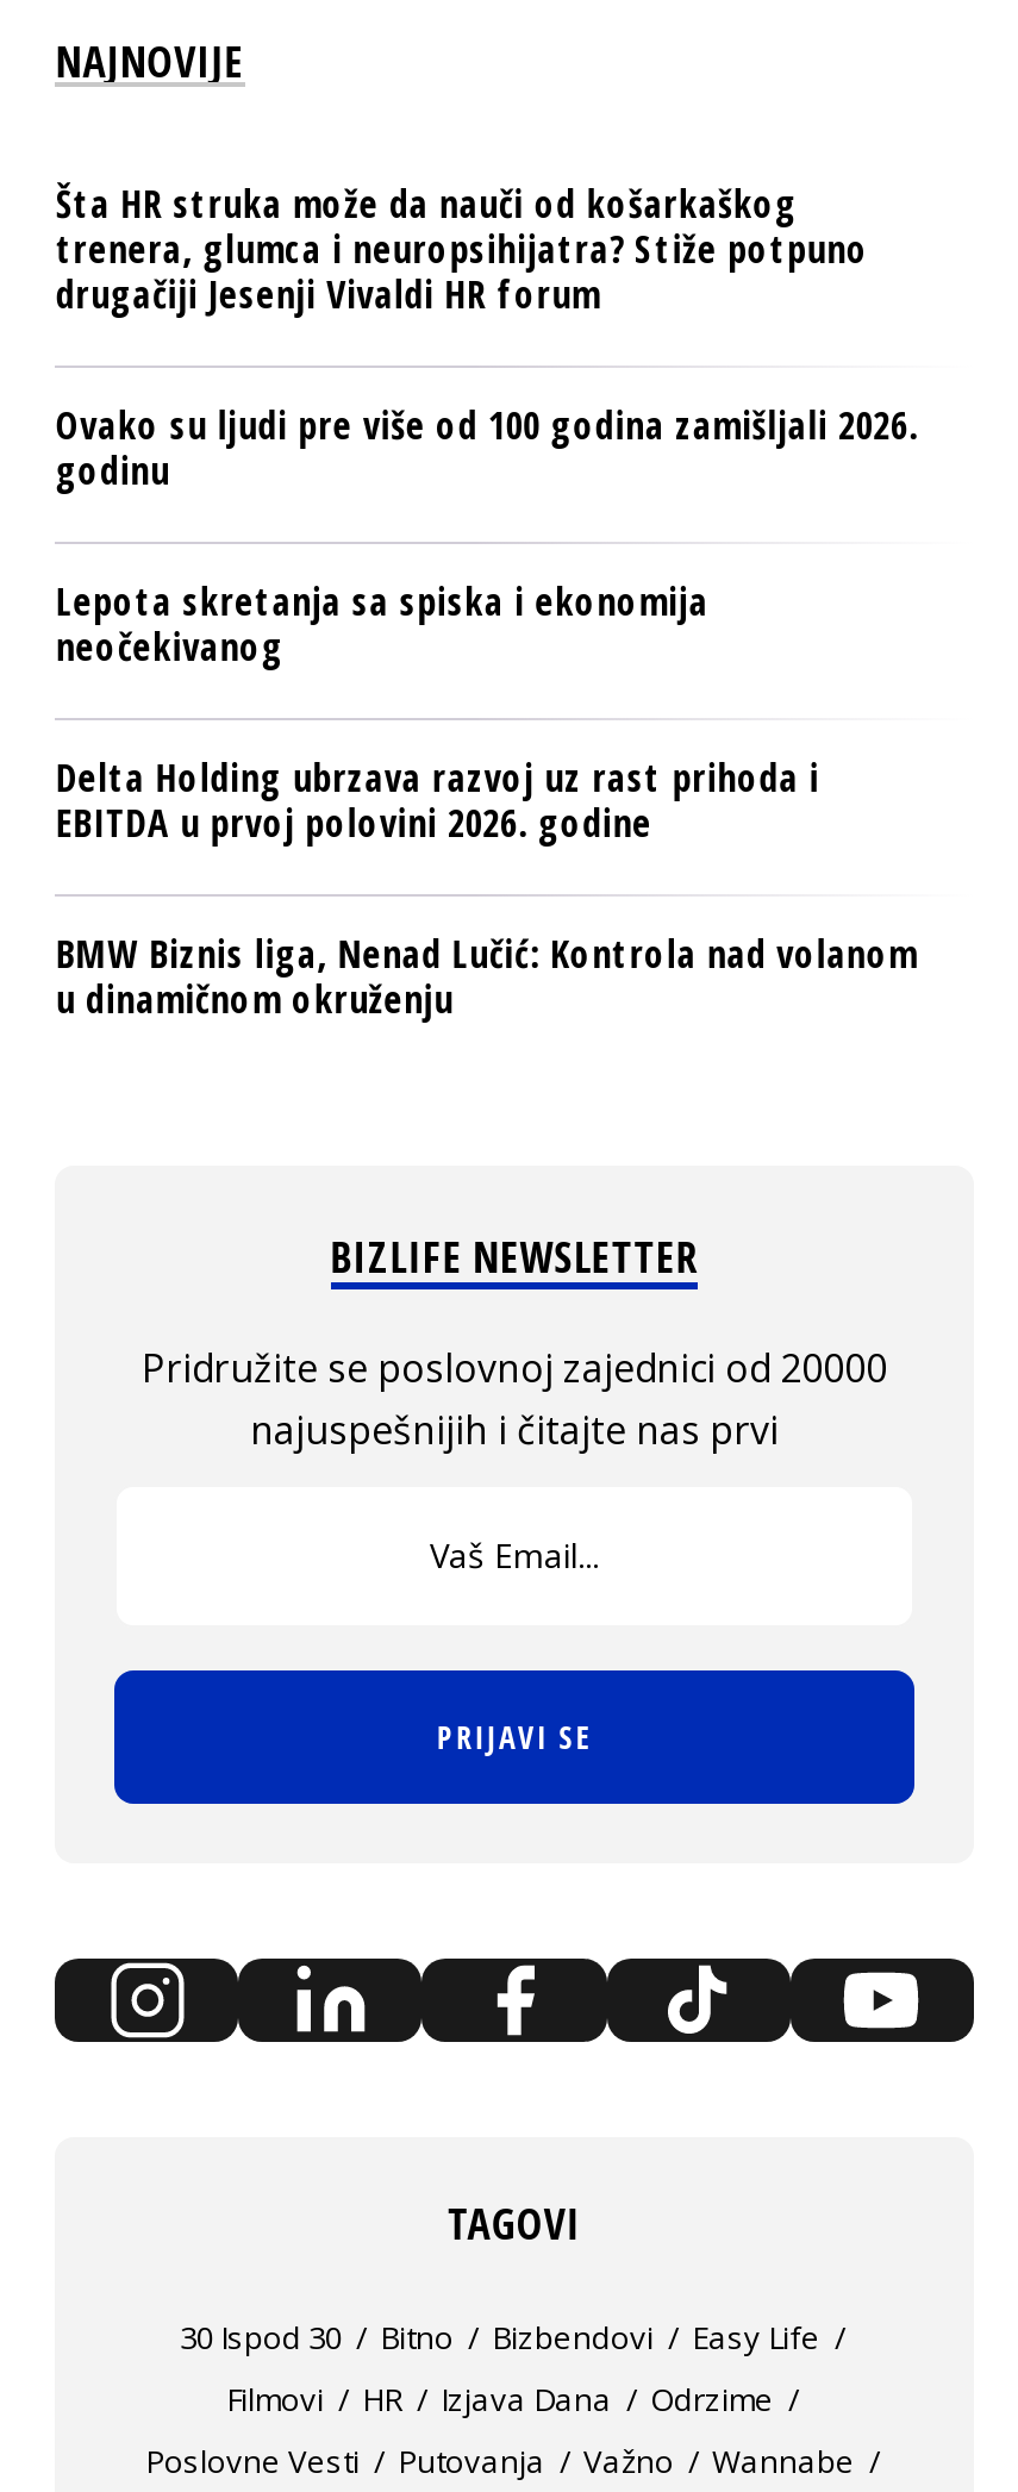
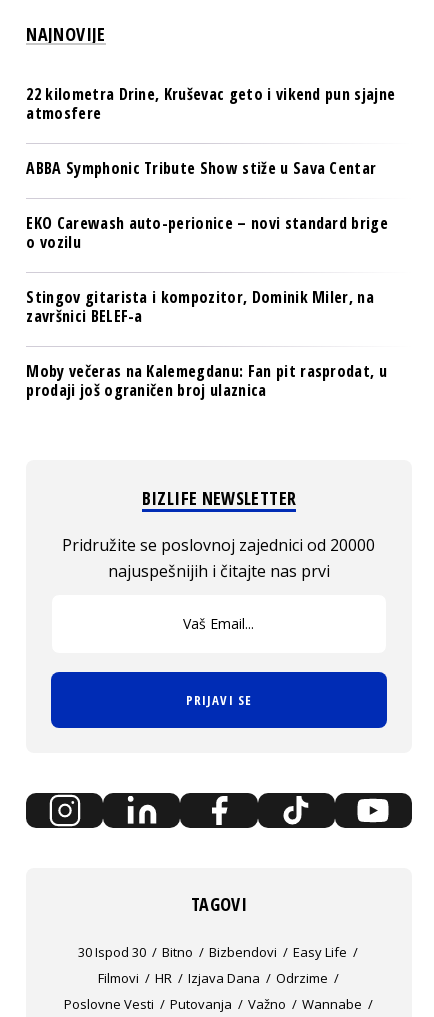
- Šta HR struka može da nauči od košarkaškog
- trenera, glumca i neuropsihijatra? Stiže potpuno
- drugačiji Jesenji Vivaldi HR forum
+ 22 kilometra Drine, Kruševac geto i vikend pun sjajne
+ atmosfere

- Ovako su ljudi pre više od 100 godina zamišljali 2026.
- godinu
+ ABBA Symphonic Tribute Show stiže u Sava Centar

- Lepota skretanja sa spiska i ekonomija
- neočekivanog
+ EKO Carewash auto-perionice – novi standard brige
+ o vozilu

- Delta Holding ubrzava razvoj uz rast prihoda i
- EBITDA u prvoj polovini 2026. godine
+ Stingov gitarista i kompozitor, Dominik Miler, na
+ završnici BELEF-a

- BMW Biznis liga, Nenad Lučić: Kontrola nad volanom
- u dinamičnom okruženju
+ Moby večeras na Kalemegdanu: Fan pit rasprodat, u
+ prodaji još ograničen broj ulaznica
